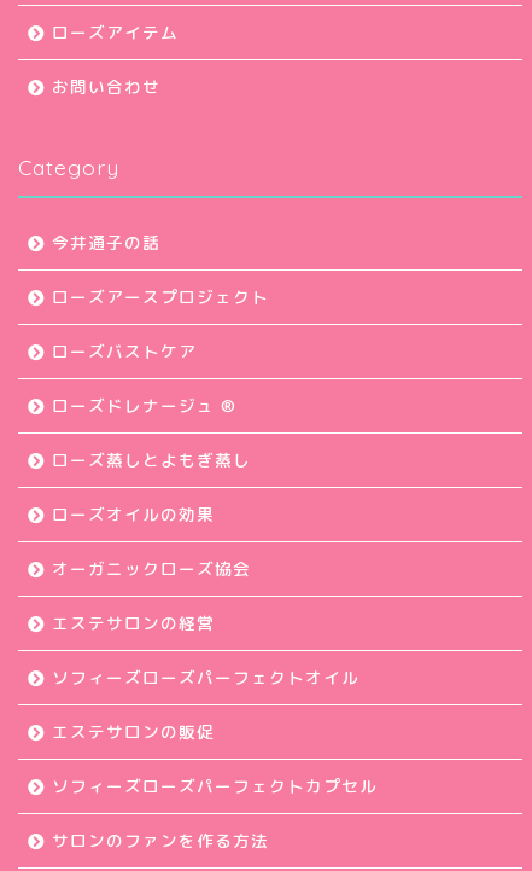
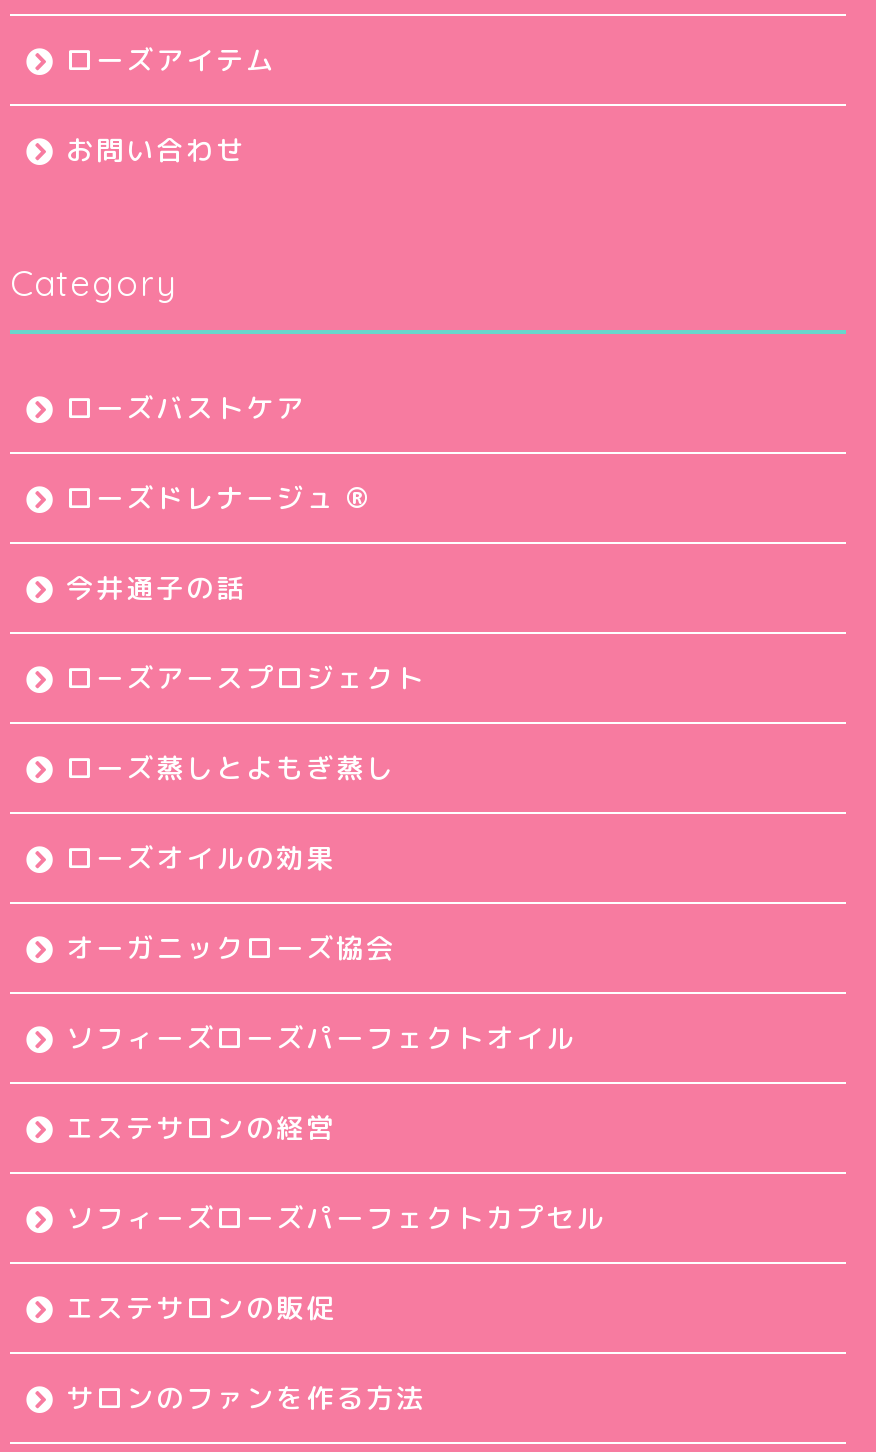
moved down: 今井通子の話 | ローズアースプロジェクト

moved up: ローズバストケア | ローズドレナージュ ®︎

moved down: エステサロンの経営

moved up: ソフィーズローズパーフェクトオイル

moved down: エステサロンの販促

moved up: ソフィーズローズパーフェクトカプセル
